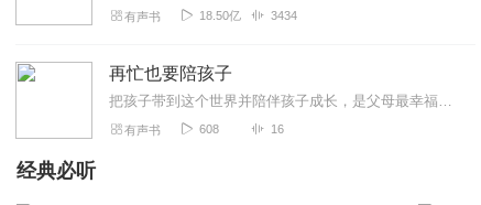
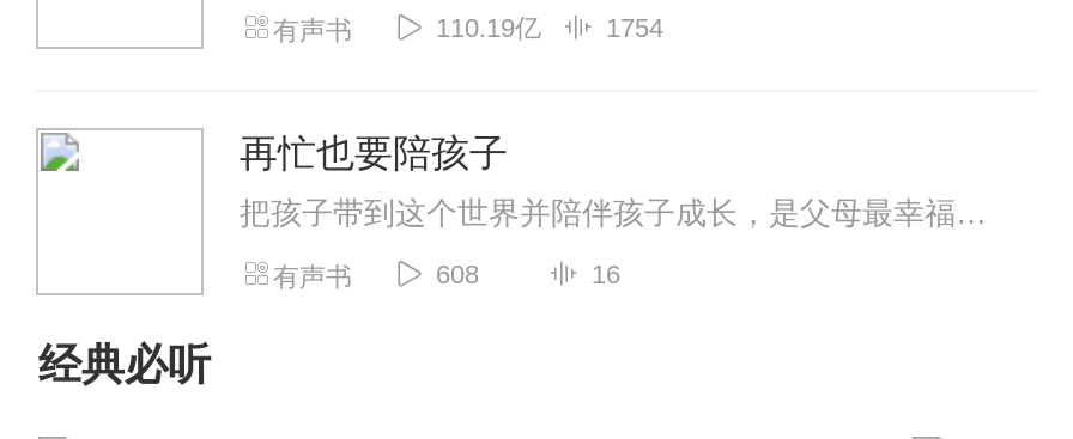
- 18.50亿
+ 110.19亿

- 3434
+ 1754
